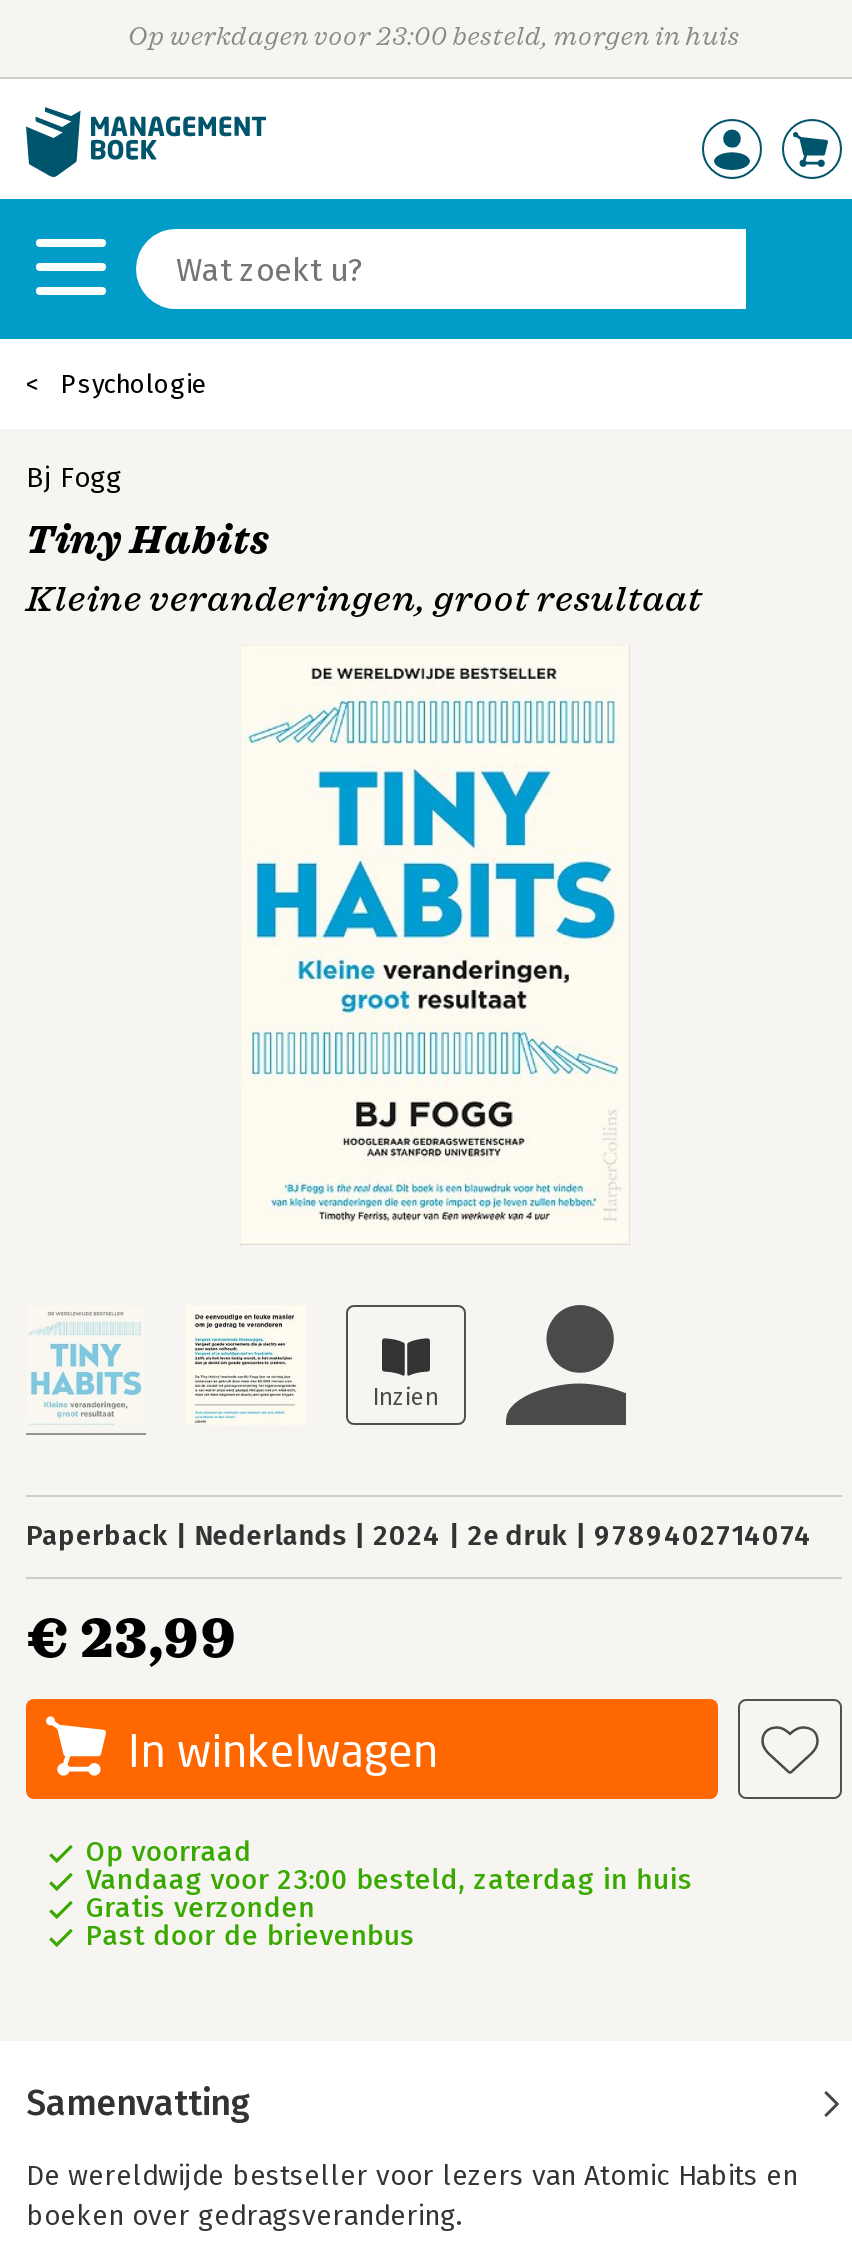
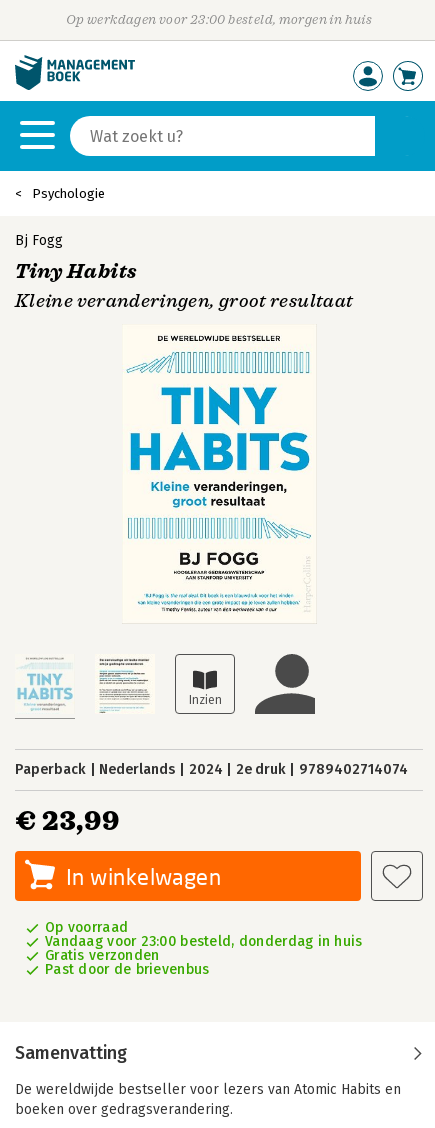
- Vandaag voor 23:00 besteld, zaterdag in huis
+ Vandaag voor 23:00 besteld, donderdag in huis
